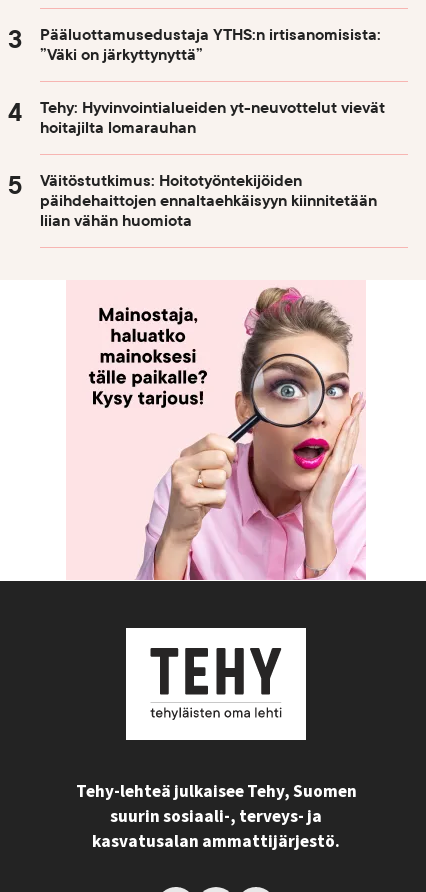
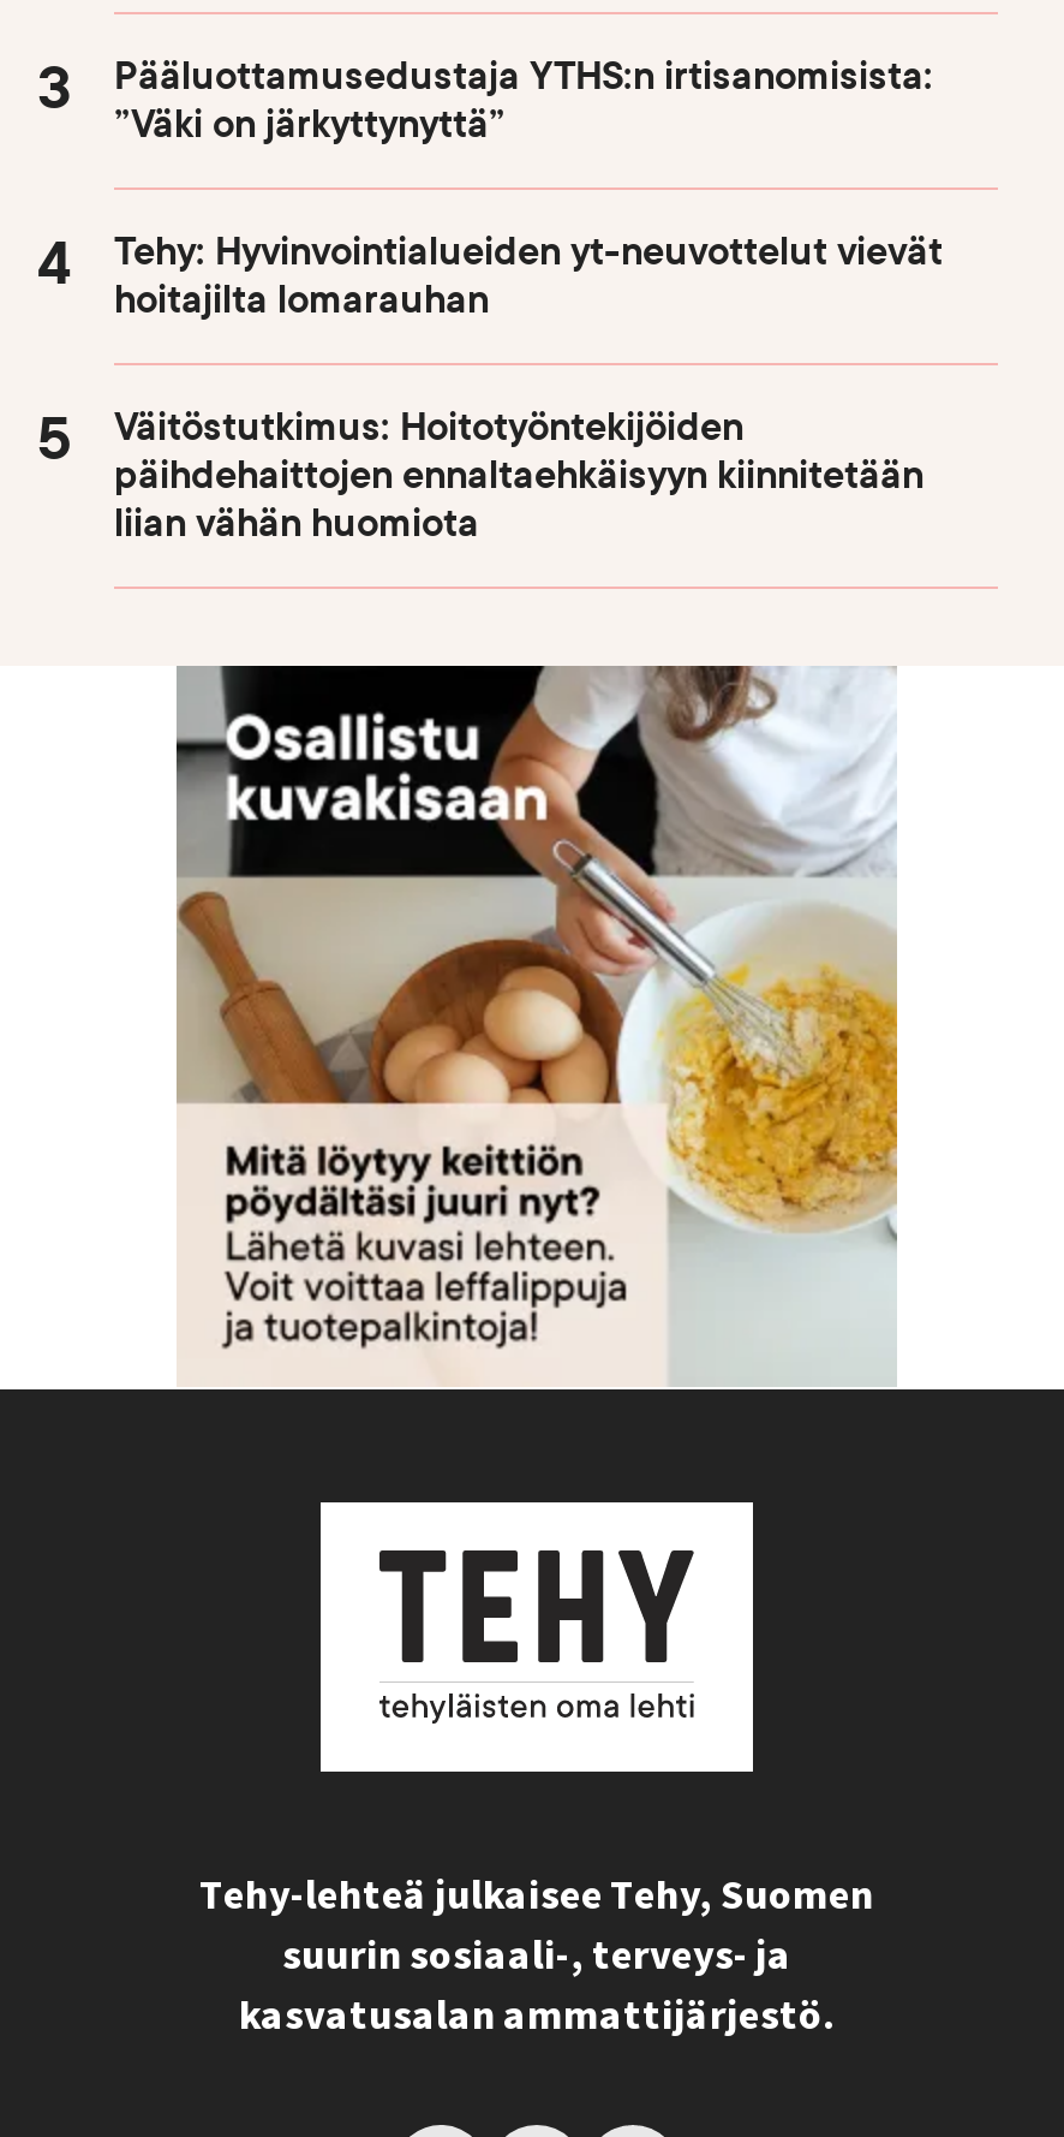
- [image]
+ [image]
